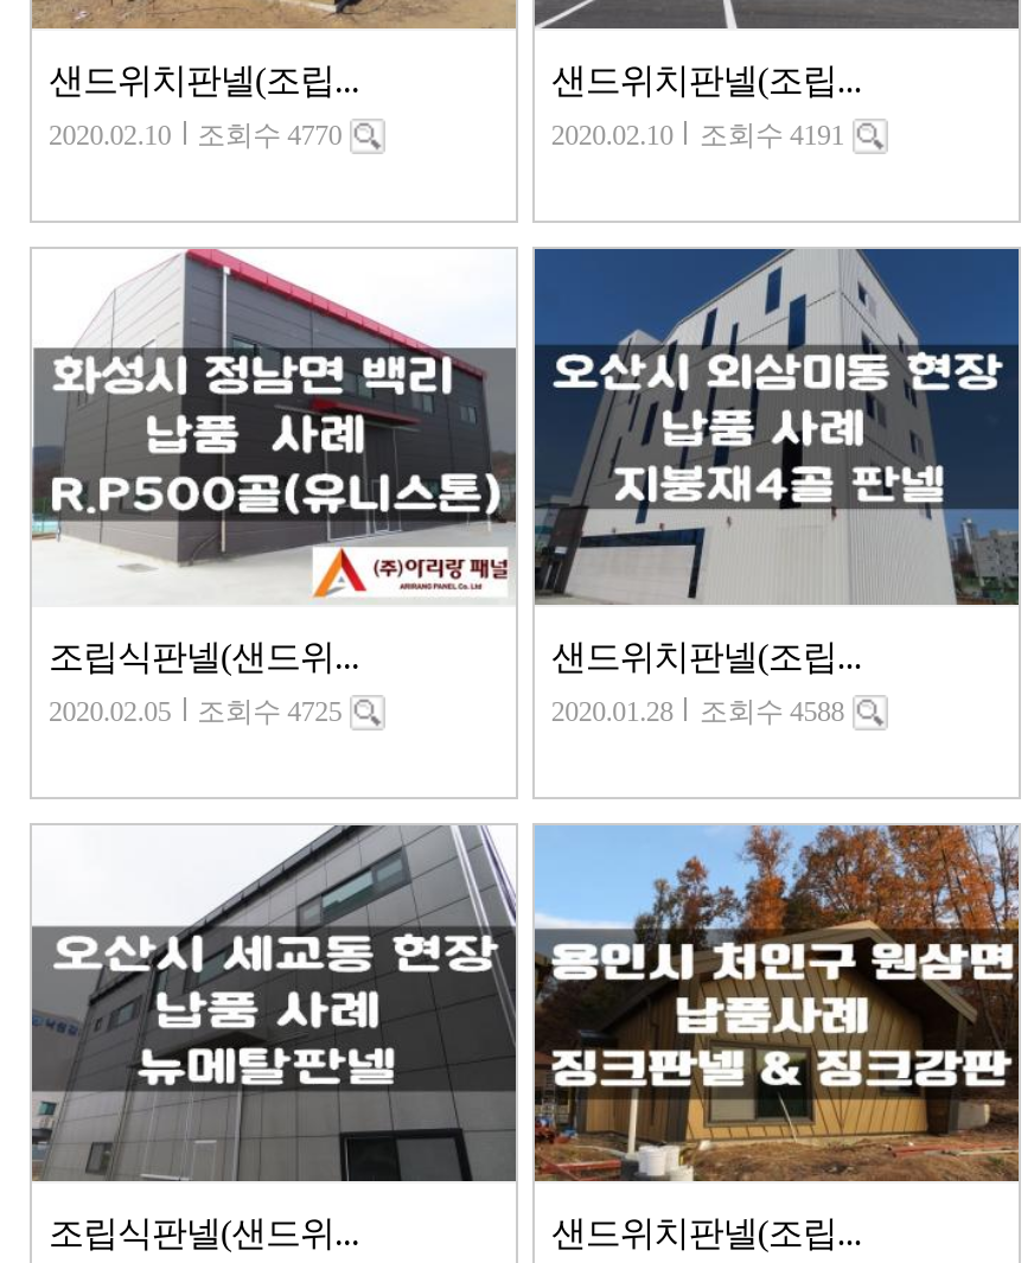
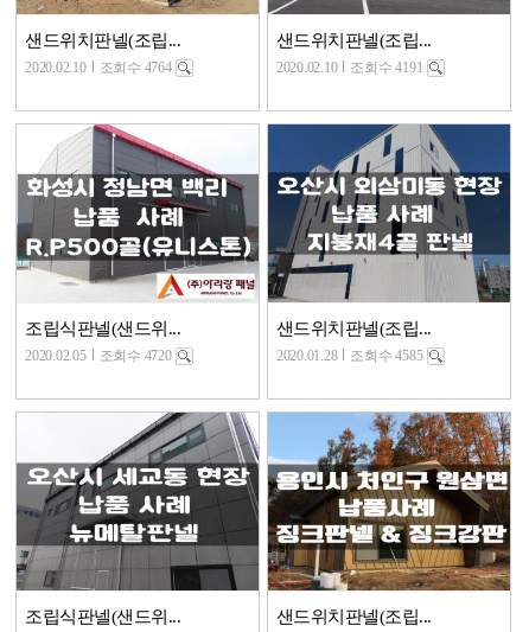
- 2020.02.10 조회수 4770
+ 2020.02.10 조회수 4764

- 2020.02.05 조회수 4725
+ 2020.02.05 조회수 4720

- 2020.01.28 조회수 4588
+ 2020.01.28 조회수 4585
